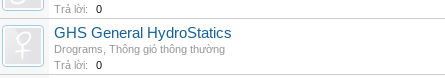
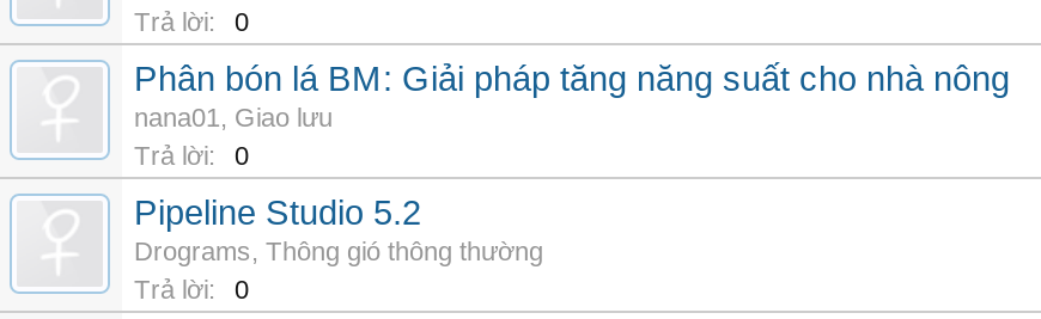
- GHS General HydroStatics
+ Phân bón lá BM: Giải pháp tăng năng suất cho nhà nông
+ nana01, Giao lưu
+ Trả lời:
+ 0
+ Pipeline Studio 5.2
